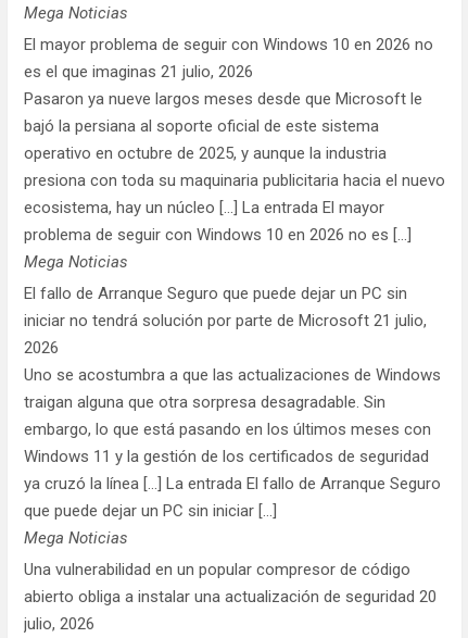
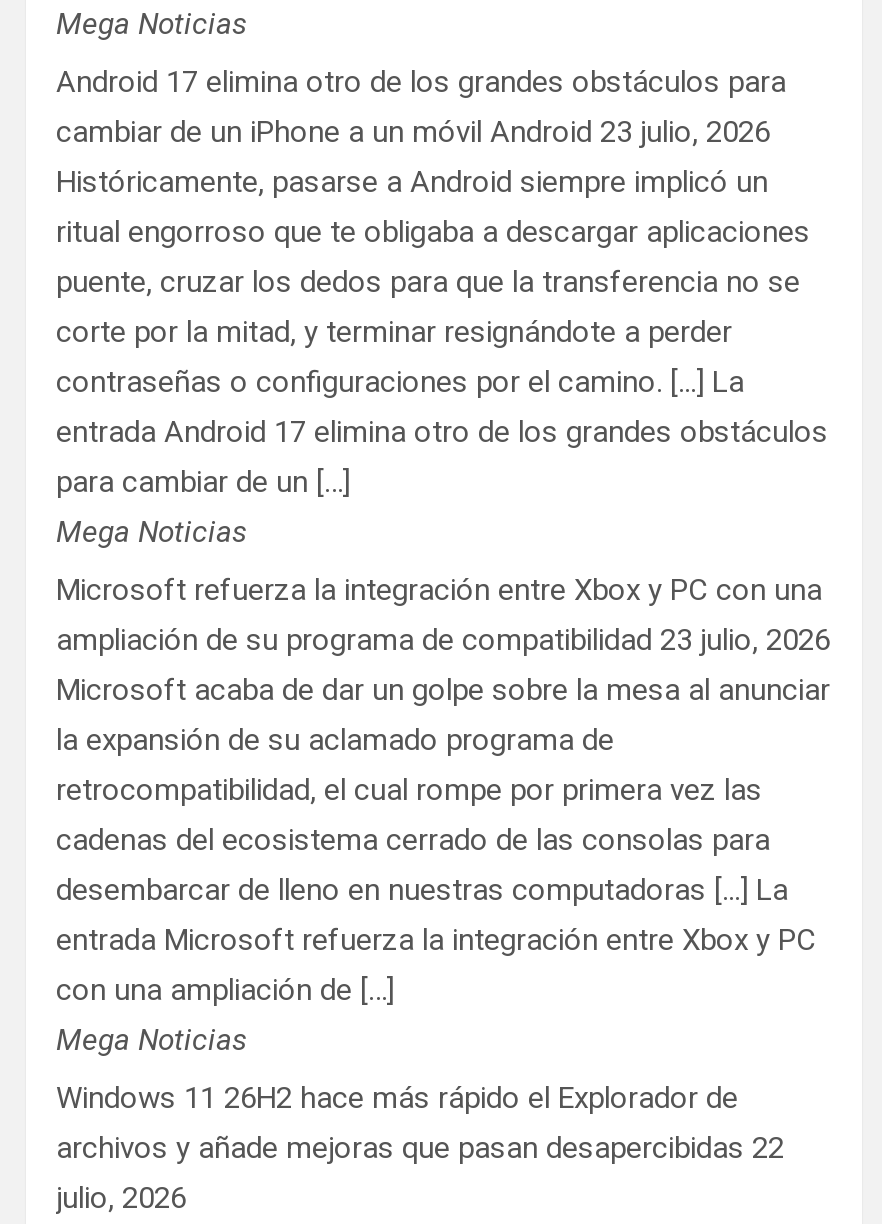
- El mayor problema de seguir con Windows 10 en 2026 no
- es el que imaginas 21 julio, 2026
- Pasaron ya nueve largos meses desde que Microsoft le
- bajó la persiana al soporte oficial de este sistema
- operativo en octubre de 2025, y aunque la industria
- presiona con toda su maquinaria publicitaria hacia el nuevo
- ecosistema, hay un núcleo [...] La entrada El mayor
- problema de seguir con Windows 10 en 2026 no es […]
+ Android 17 elimina otro de los grandes obstáculos para
+ cambiar de un iPhone a un móvil Android 23 julio, 2026
+ Históricamente, pasarse a Android siempre implicó un
+ ritual engorroso que te obligaba a descargar aplicaciones
+ puente, cruzar los dedos para que la transferencia no se
+ corte por la mitad, y terminar resignándote a perder
+ contraseñas o configuraciones por el camino. [...] La
+ entrada Android 17 elimina otro de los grandes obstáculos
+ para cambiar de un […]

- El fallo de Arranque Seguro que puede dejar un PC sin
- iniciar no tendrá solución por parte de Microsoft 21 julio,
- 2026
- Uno se acostumbra a que las actualizaciones de Windows
- traigan alguna que otra sorpresa desagradable. Sin
- embargo, lo que está pasando en los últimos meses con
- Windows 11 y la gestión de los certificados de seguridad
- ya cruzó la línea [...] La entrada El fallo de Arranque Seguro
- que puede dejar un PC sin iniciar […]
+ Microsoft refuerza la integración entre Xbox y PC con una
+ ampliación de su programa de compatibilidad 23 julio, 2026
+ Microsoft acaba de dar un golpe sobre la mesa al anunciar
+ la expansión de su aclamado programa de
+ retrocompatibilidad, el cual rompe por primera vez las
+ cadenas del ecosistema cerrado de las consolas para
+ desembarcar de lleno en nuestras computadoras [...] La
+ entrada Microsoft refuerza la integración entre Xbox y PC
+ con una ampliación de […]

- Una vulnerabilidad en un popular compresor de código
- abierto obliga a instalar una actualización de seguridad 20
+ Windows 11 26H2 hace más rápido el Explorador de
+ archivos y añade mejoras que pasan desapercibidas 22
